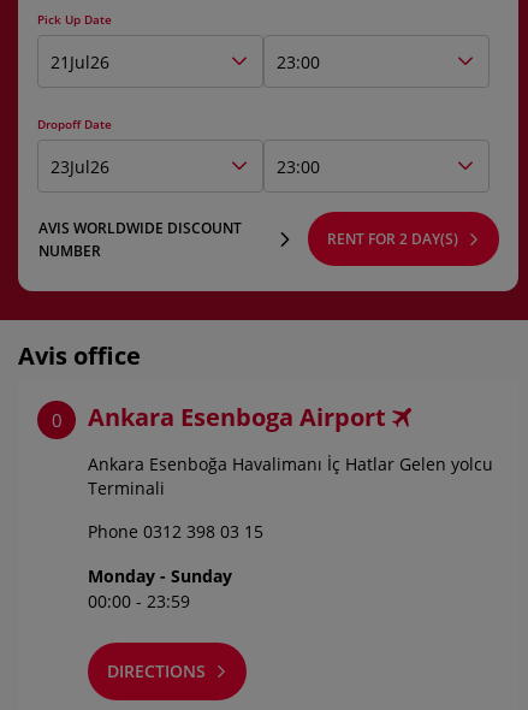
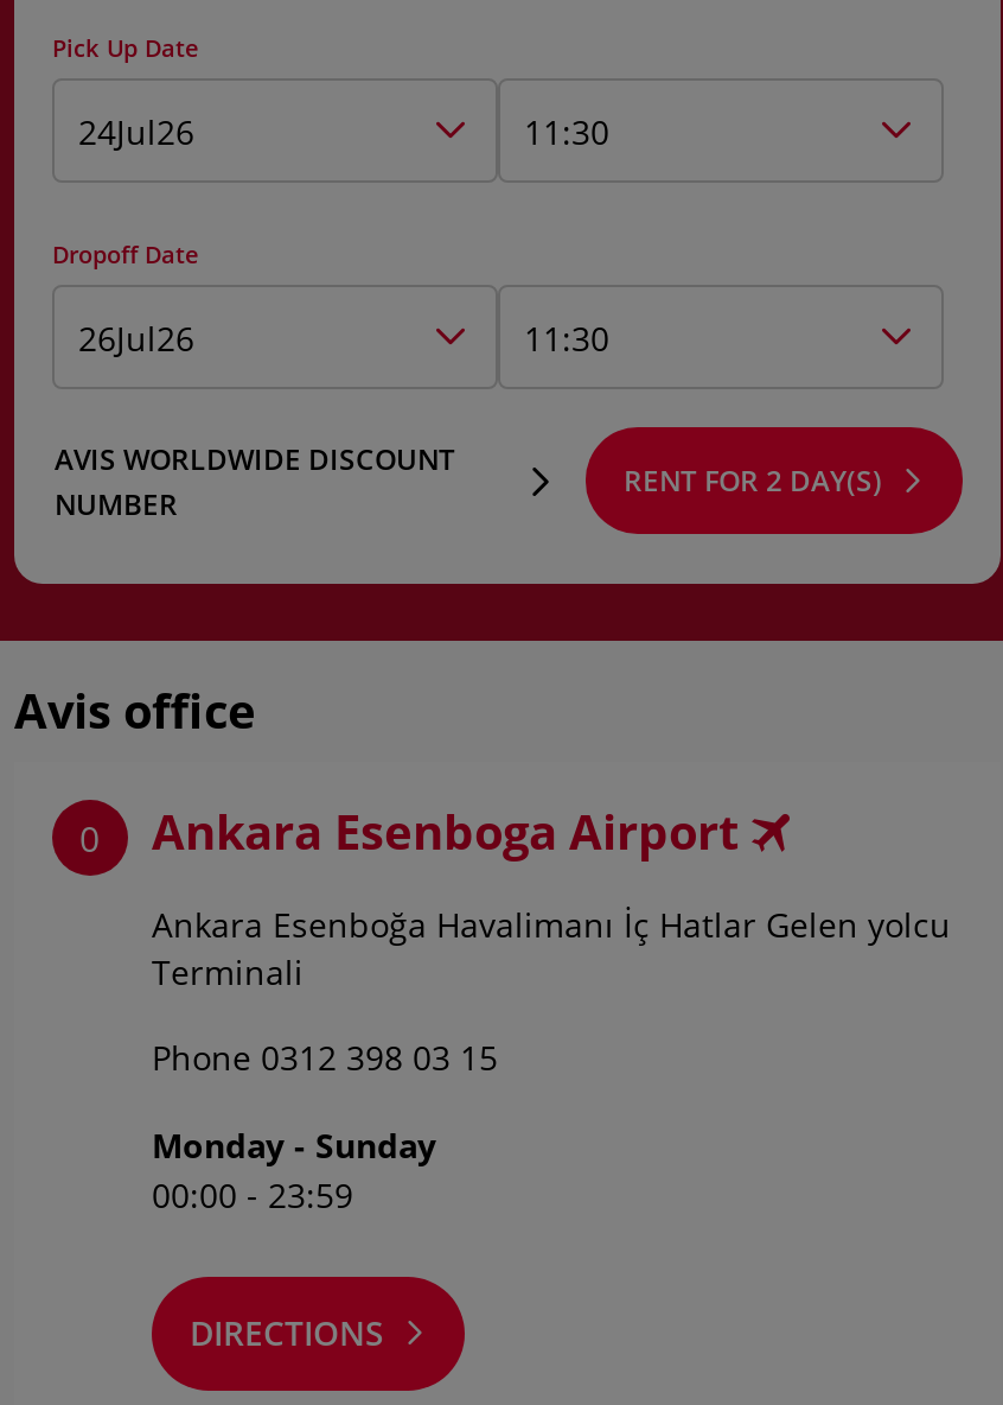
- 21Jul26
+ 24Jul26

- 23:00
+ 11:30

- 23Jul26
+ 26Jul26

- 23:00
+ 11:30
